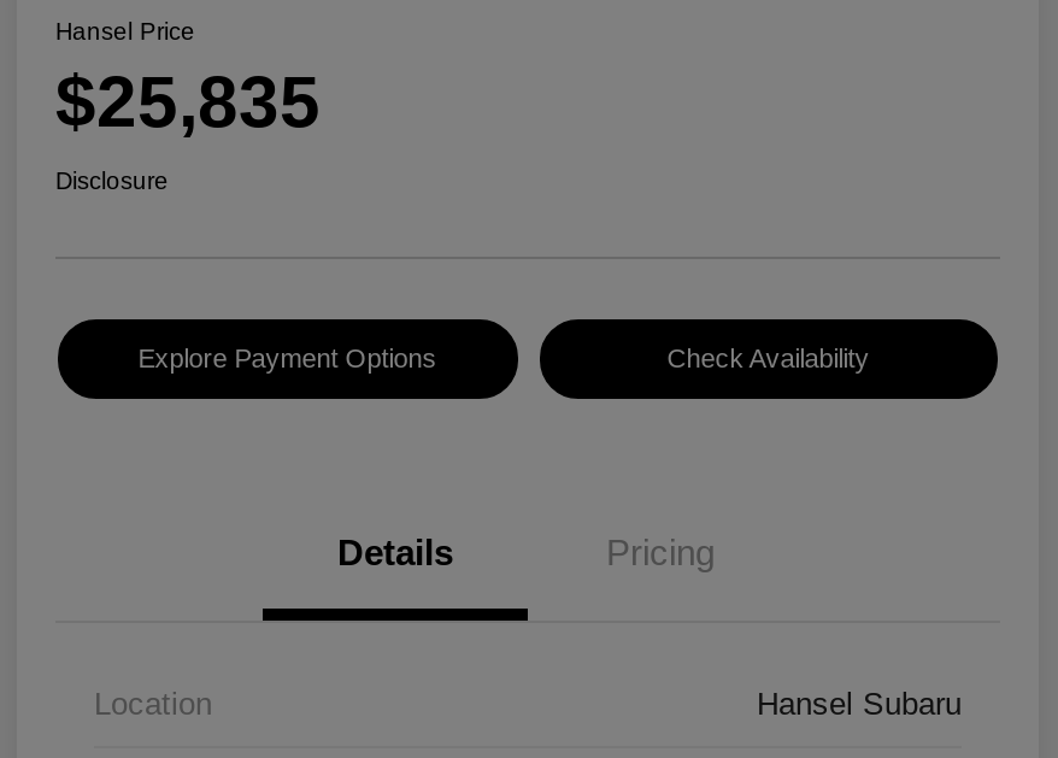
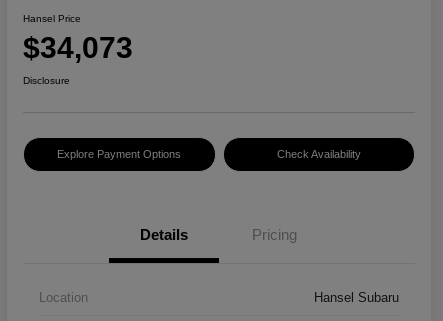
- $25,835
+ $34,073
